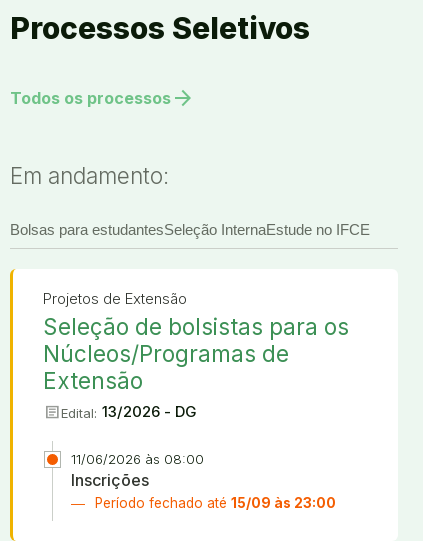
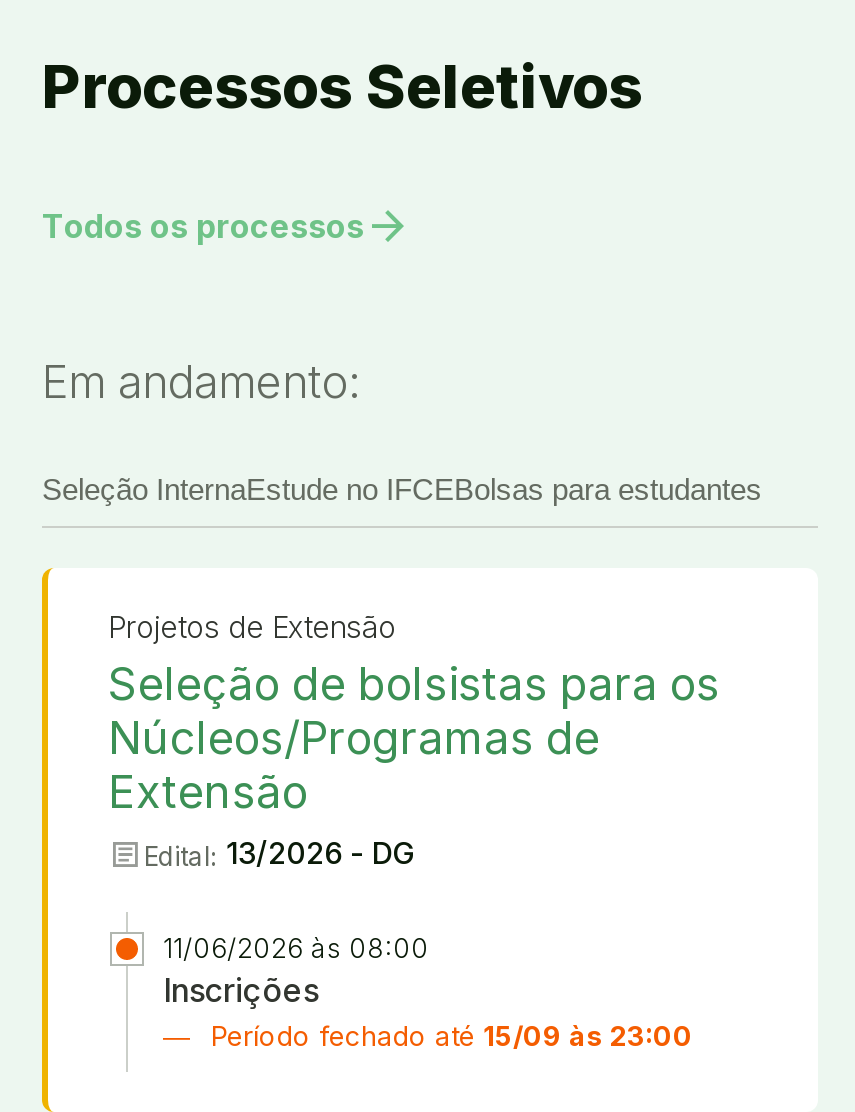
- Bolsas para estudantesSeleção InternaEstude no IFCE
+ Seleção InternaEstude no IFCEBolsas para estudantes
